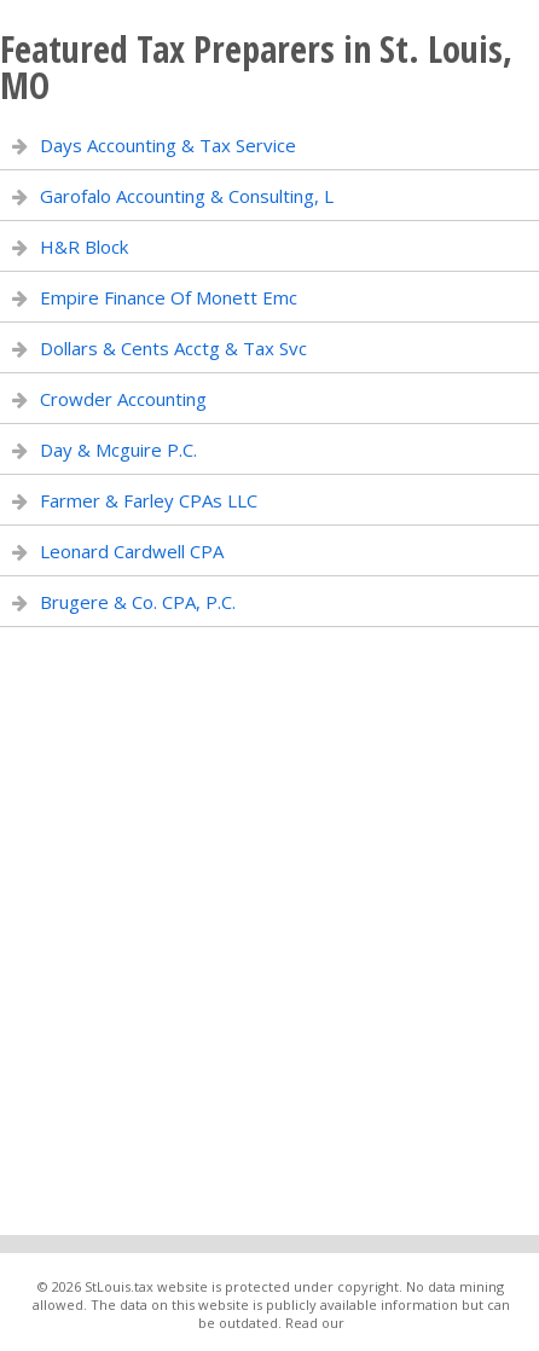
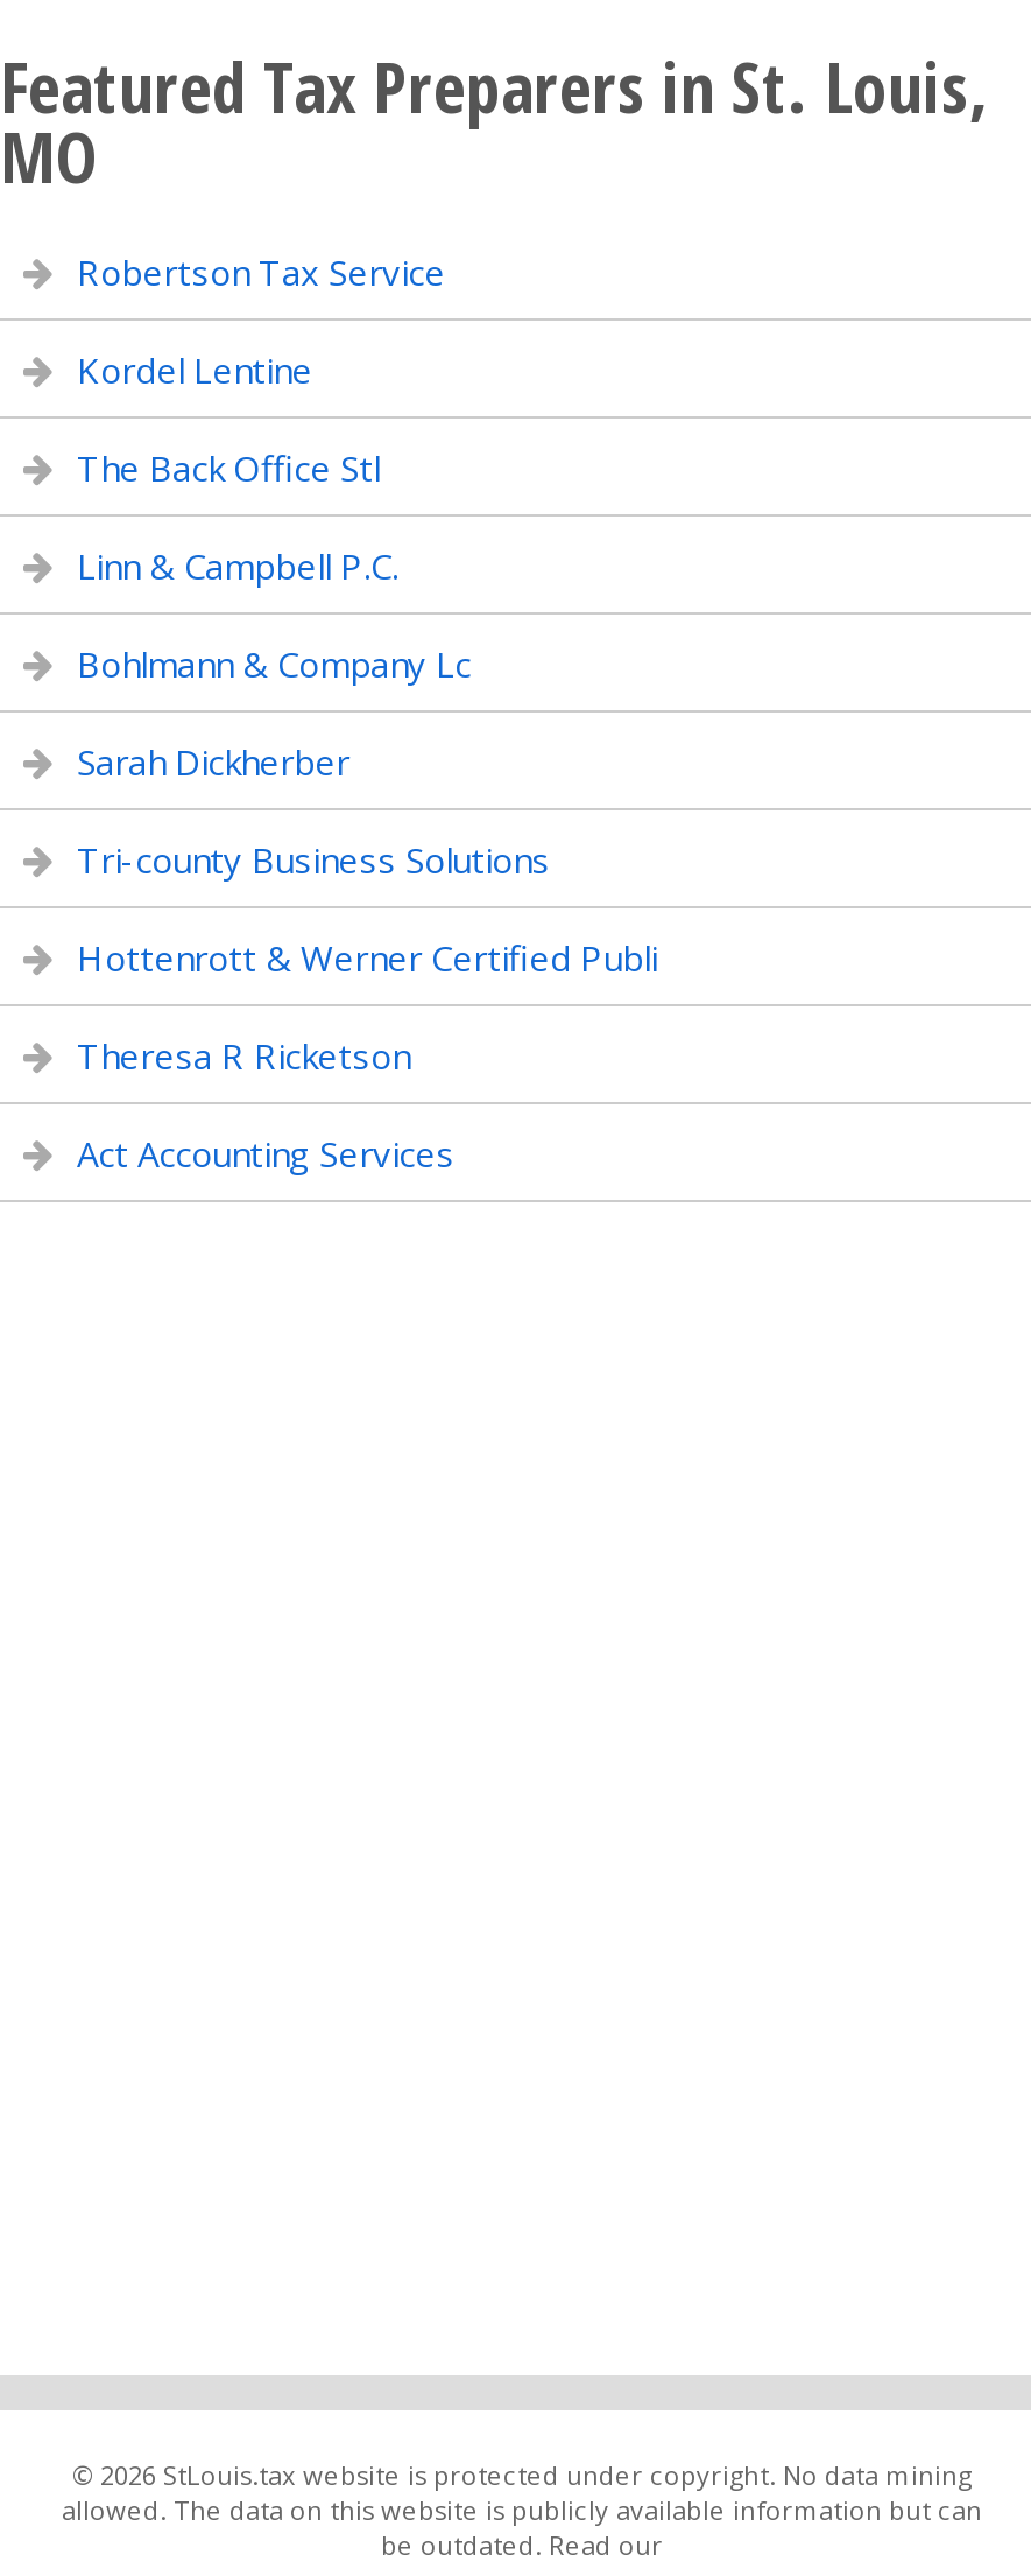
- Days Accounting & Tax Service
+ Robertson Tax Service

- Garofalo Accounting & Consulting, L
+ Kordel Lentine

- H&R Block
+ The Back Office Stl

- Empire Finance Of Monett Emc
+ Linn & Campbell P.C.

- Dollars & Cents Acctg & Tax Svc
+ Bohlmann & Company Lc

- Crowder Accounting
+ Sarah Dickherber

- Day & Mcguire P.C.
+ Tri-county Business Solutions

- Farmer & Farley CPAs LLC
+ Hottenrott & Werner Certified Publi

- Leonard Cardwell CPA
+ Theresa R Ricketson

- Brugere & Co. CPA, P.C.
+ Act Accounting Services
